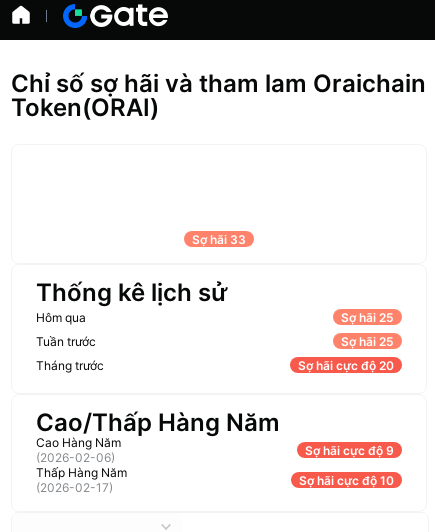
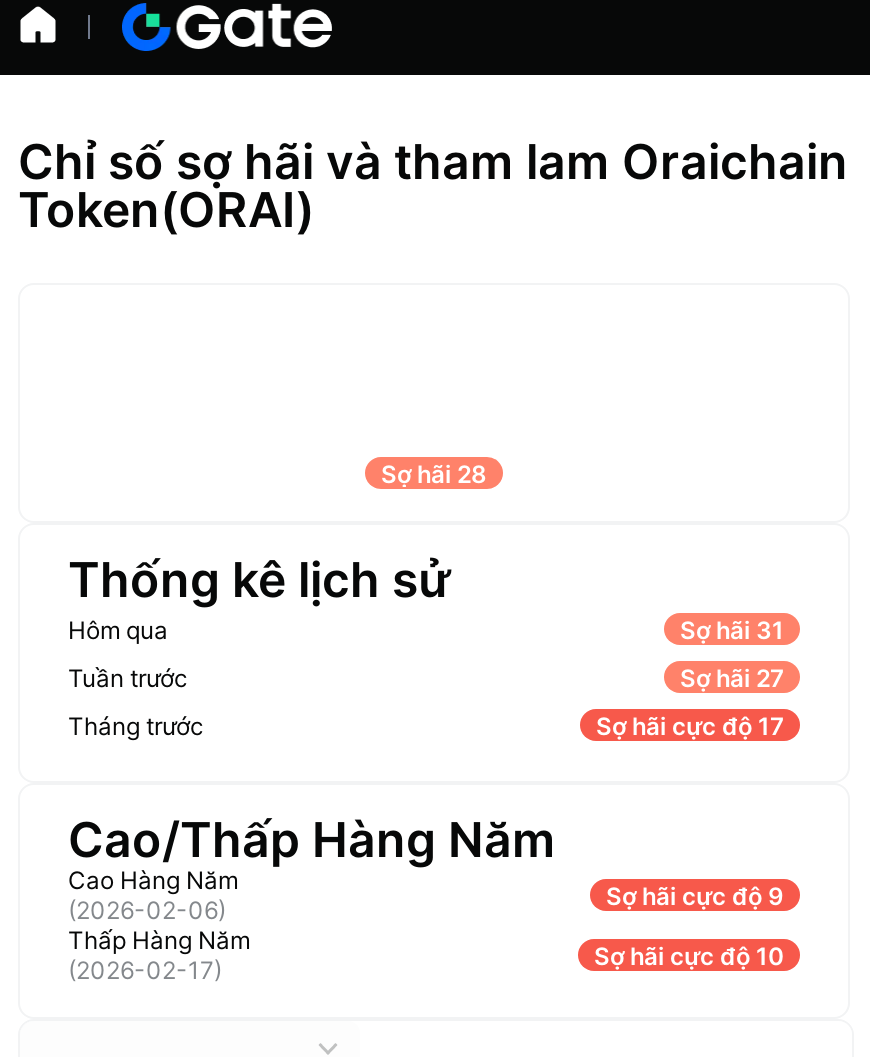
- Sợ hãi 33
+ Sợ hãi 28

- Sợ hãi 25
+ Sợ hãi 31

- Sợ hãi 25
+ Sợ hãi 27

- Sợ hãi cực độ 20
+ Sợ hãi cực độ 17
